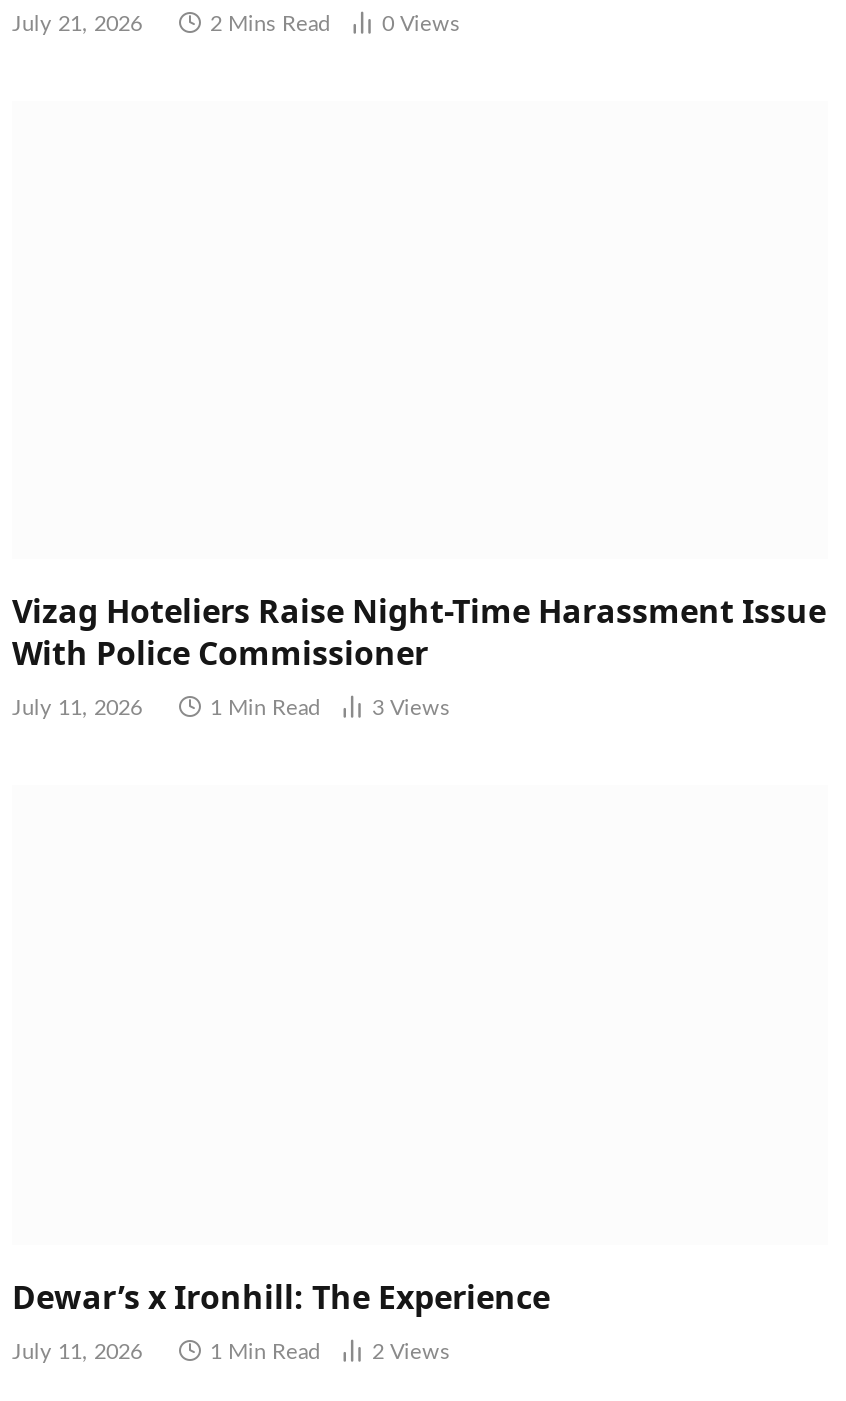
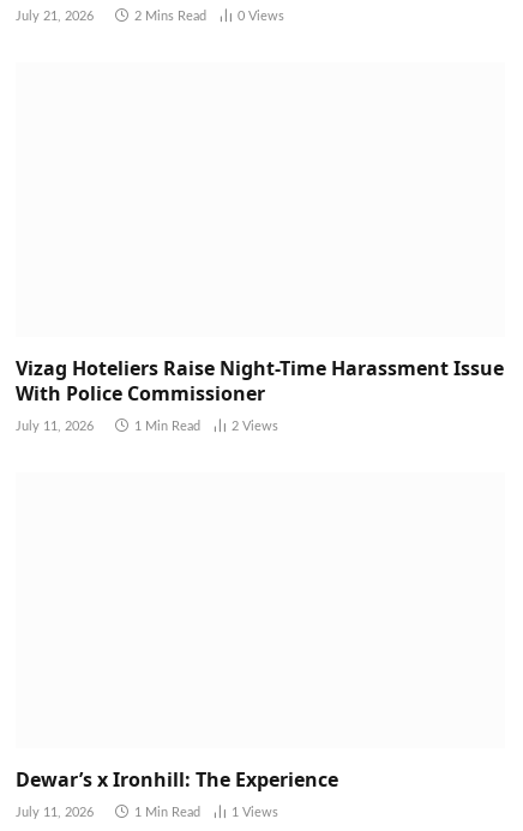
- 3 Views
+ 2 Views

- 2 Views
+ 1 Views
